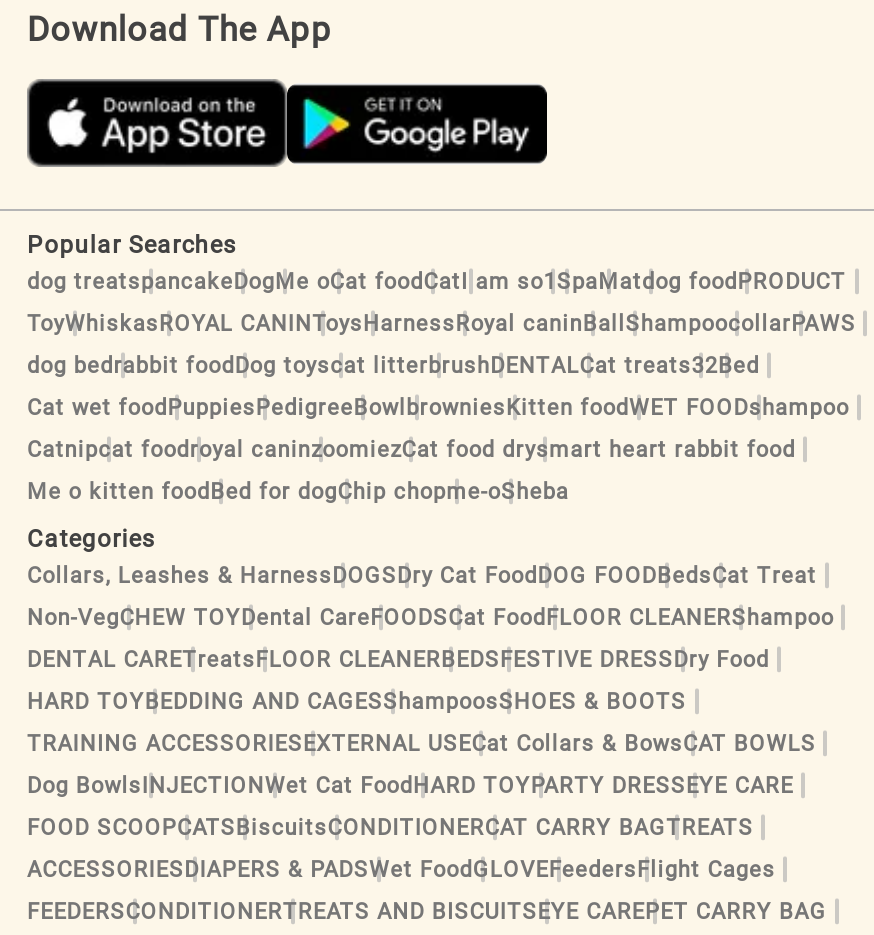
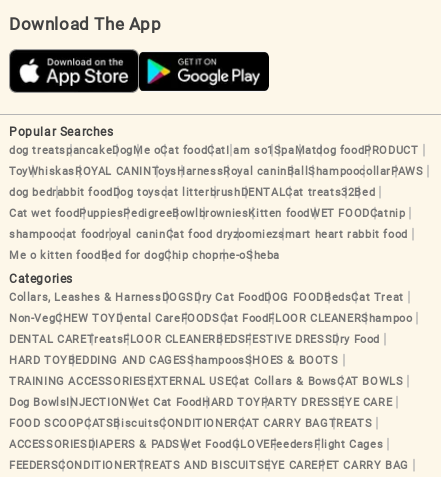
- Cat wet foodPuppiesPedigreeBowlbrowniesKitten foodWET FOODshampoo
+ Cat wet foodPuppiesPedigreeBowlbrowniesKitten foodWET FOODCatnip

- Catnipcat foodroyal caninzoomiezCat food drysmart heart rabbit food
+ shampoocat foodroyal caninCat food dryzoomiezsmart heart rabbit food
